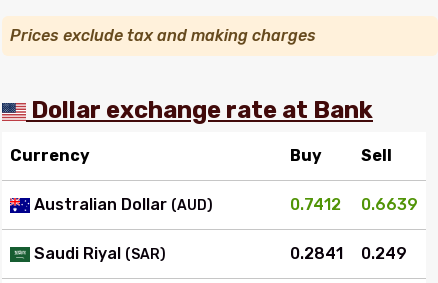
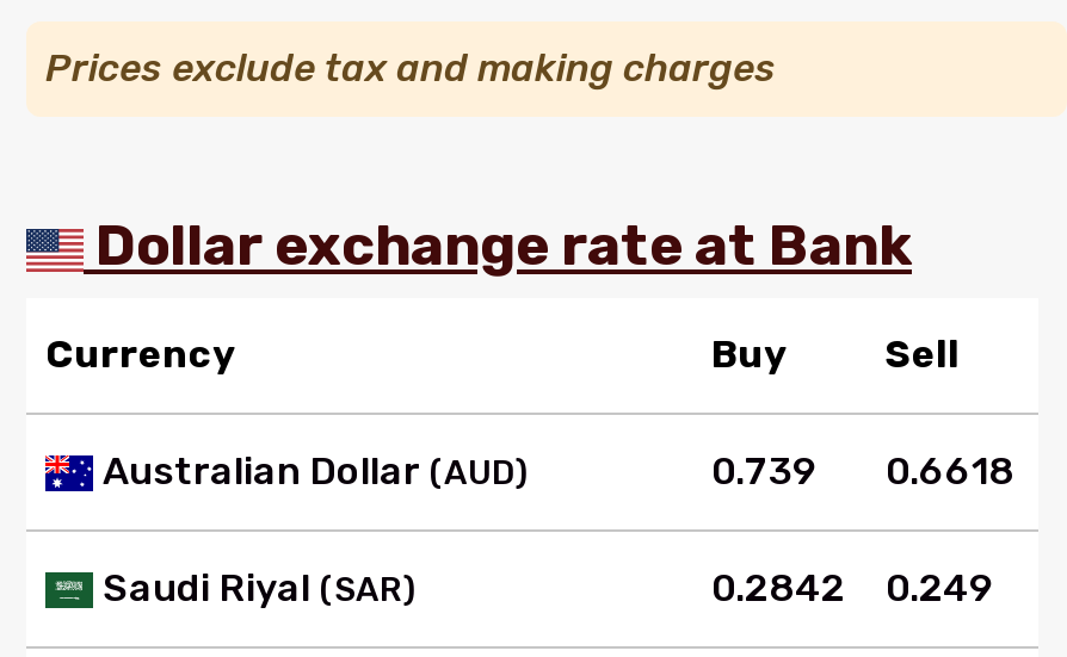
- 0.7412
+ 0.739

- 0.6639
+ 0.6618

- 0.2841 0.249
+ 0.2842 0.249
